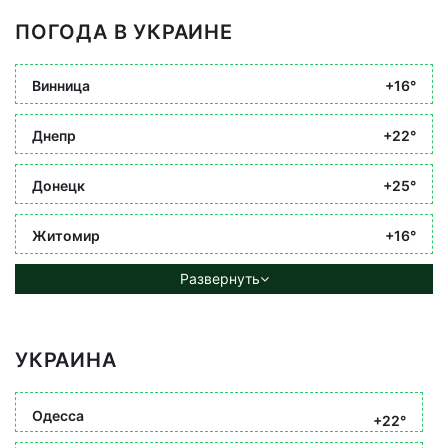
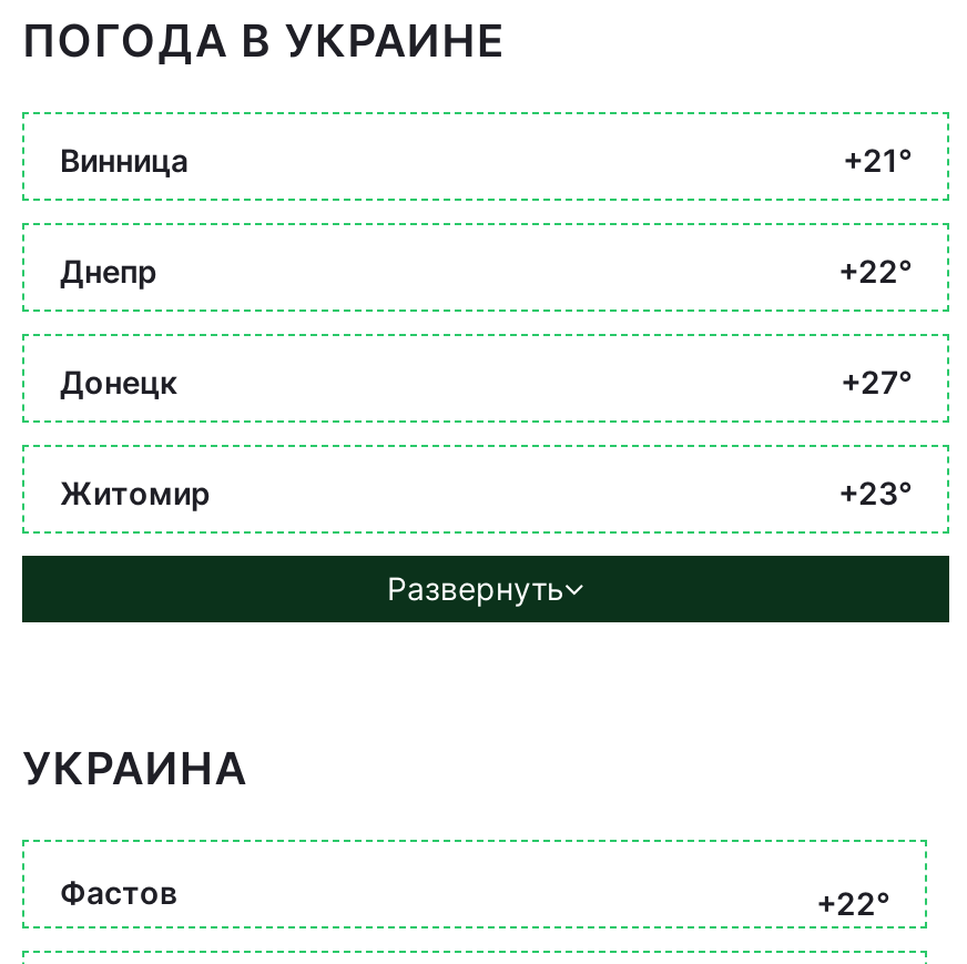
- +16°
+ +21°

- +25°
+ +27°

- +16°
+ +23°

- Одесса
+ Фастов
